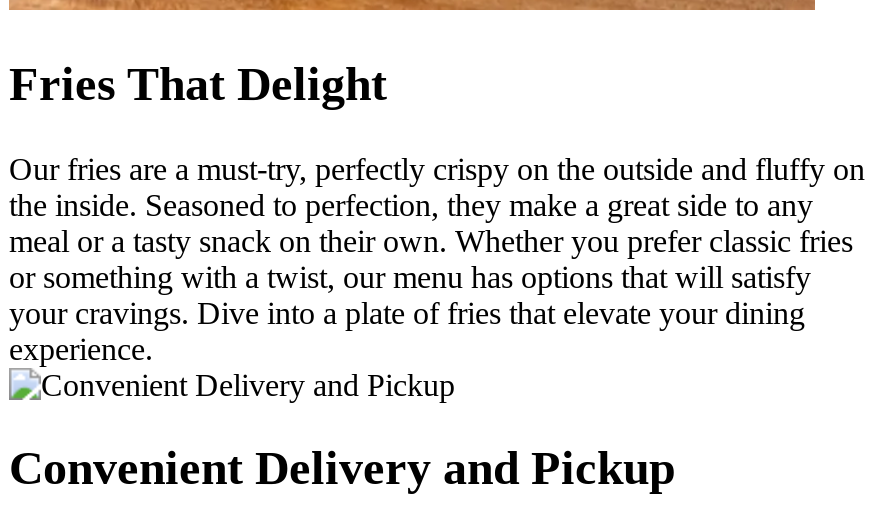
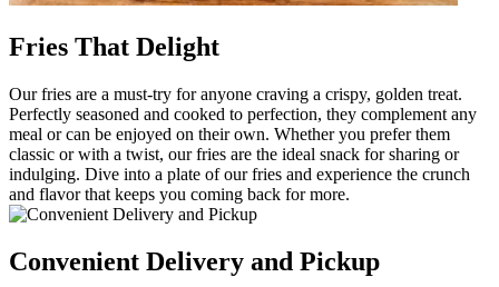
- Our fries are a must-try, perfectly crispy on the outside and fluffy on
- the inside. Seasoned to perfection, they make a great side to any
- meal or a tasty snack on their own. Whether you prefer classic fries
- or something with a twist, our menu has options that will satisfy
- your cravings. Dive into a plate of fries that elevate your dining
- experience.
+ Our fries are a must-try for anyone craving a crispy, golden treat.
+ Perfectly seasoned and cooked to perfection, they complement any
+ meal or can be enjoyed on their own. Whether you prefer them
+ classic or with a twist, our fries are the ideal snack for sharing or
+ indulging. Dive into a plate of our fries and experience the crunch
+ and flavor that keeps you coming back for more.
